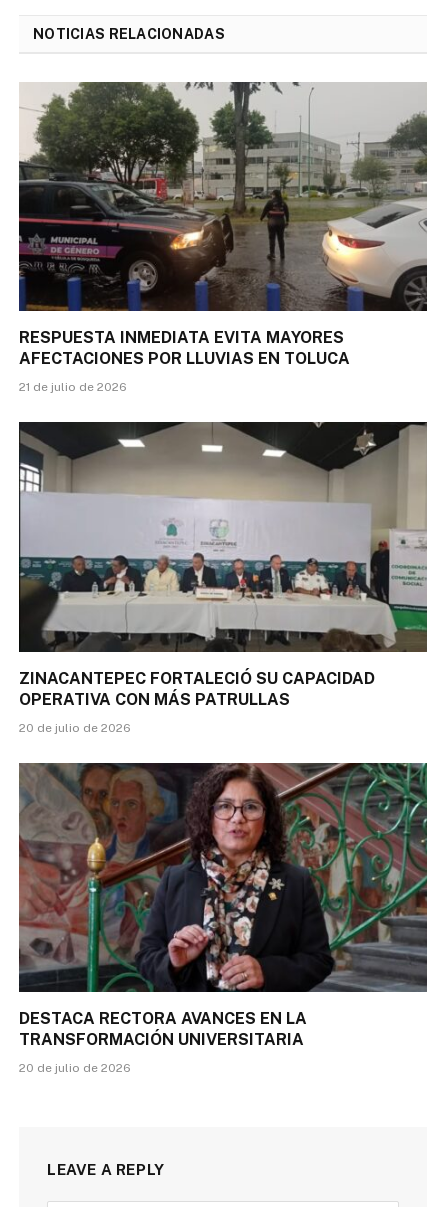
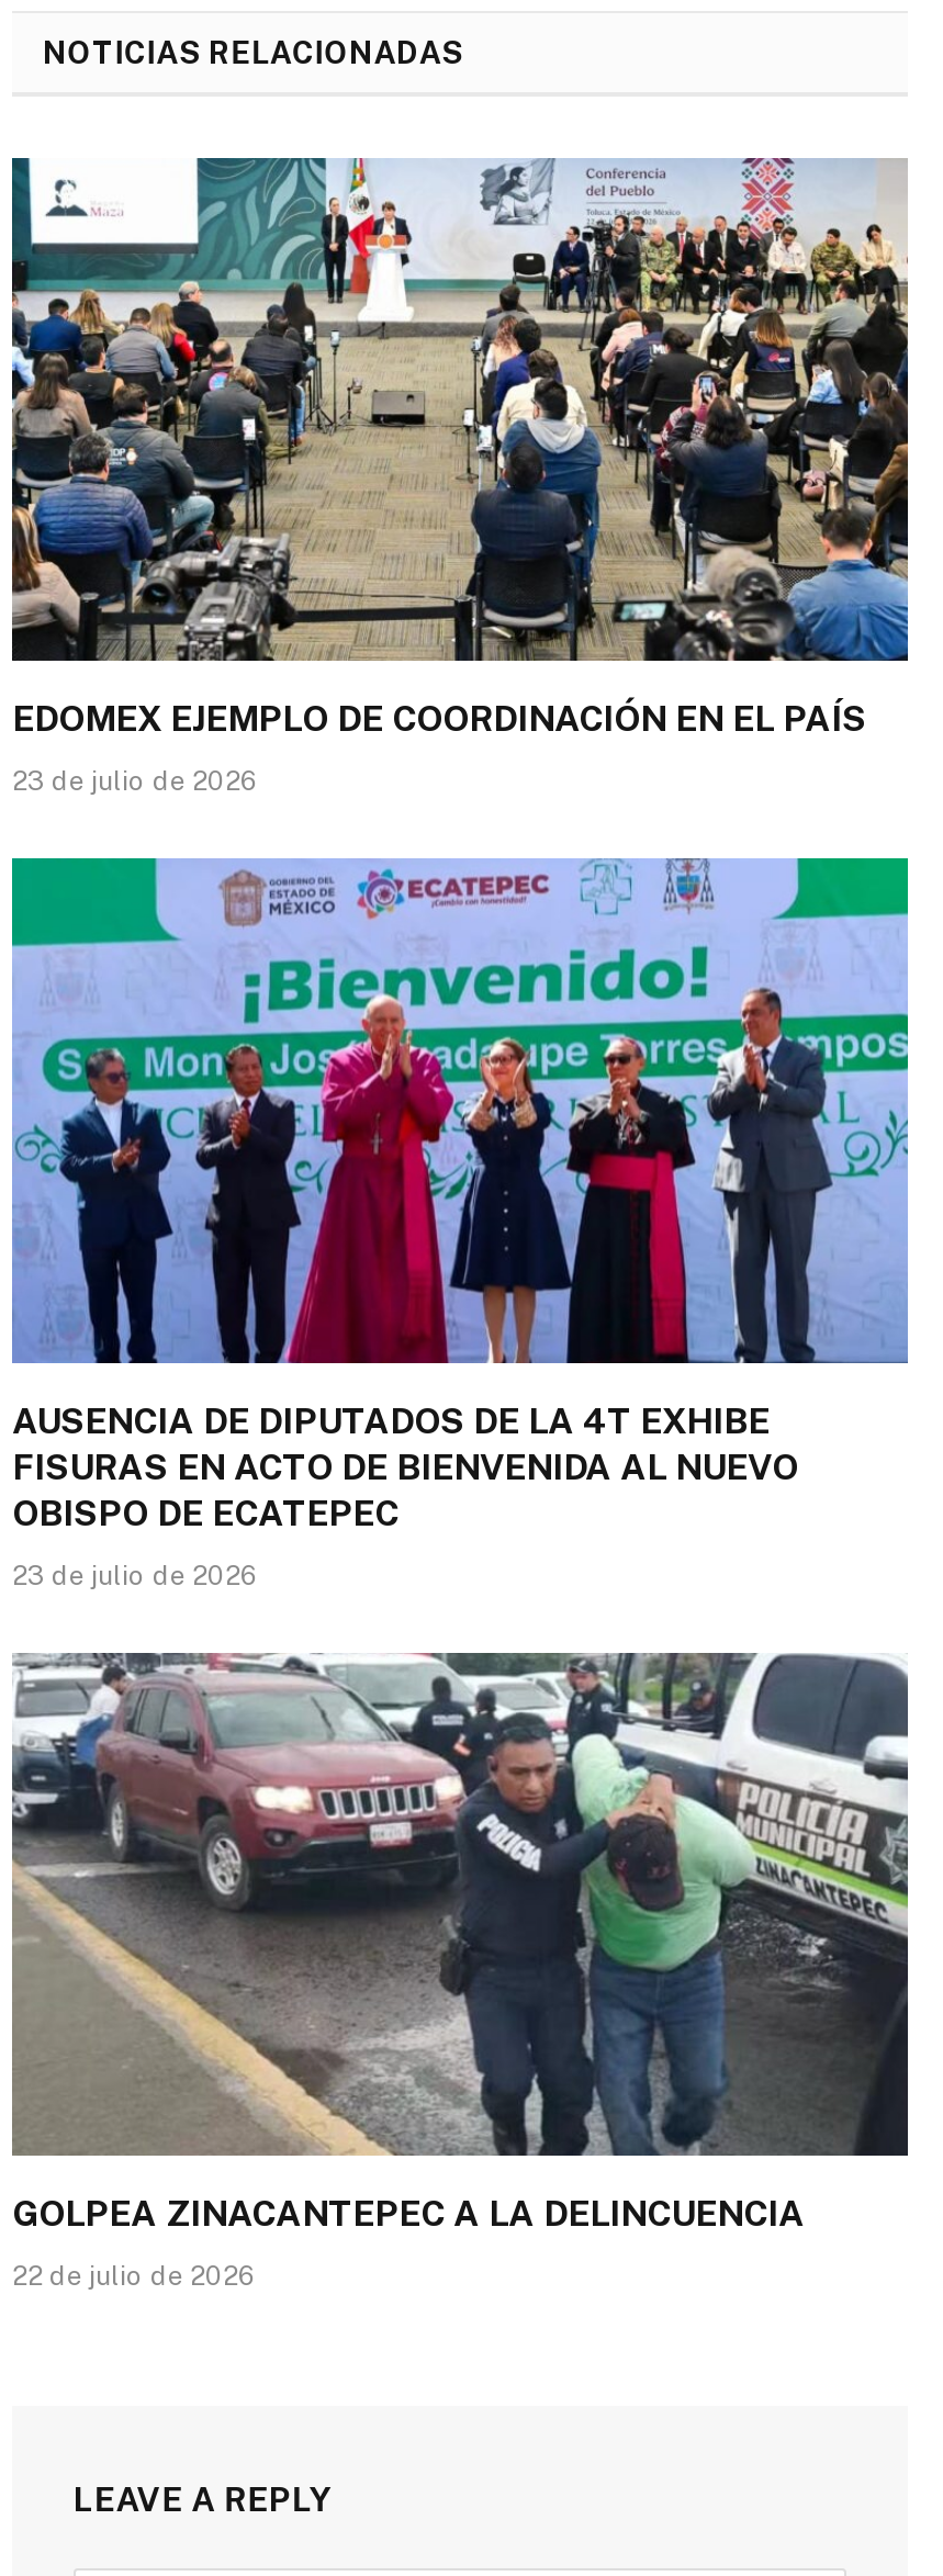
- [image]
- RESPUESTA INMEDIATA EVITA MAYORES
- AFECTACIONES POR LLUVIAS EN TOLUCA
+ [image]
+ EDOMEX EJEMPLO DE COORDINACIÓN EN EL PAÍS

- 21 de julio de 2026
+ 23 de julio de 2026

- [image]
- ZINACANTEPEC FORTALECIÓ SU CAPACIDAD
- OPERATIVA CON MÁS PATRULLAS
+ [image]
+ AUSENCIA DE DIPUTADOS DE LA 4T EXHIBE
+ FISURAS EN ACTO DE BIENVENIDA AL NUEVO
+ OBISPO DE ECATEPEC

- 20 de julio de 2026
+ 23 de julio de 2026

- [image]
- DESTACA RECTORA AVANCES EN LA
- TRANSFORMACIÓN UNIVERSITARIA
+ [image]
+ GOLPEA ZINACANTEPEC A LA DELINCUENCIA

- 20 de julio de 2026
+ 22 de julio de 2026
